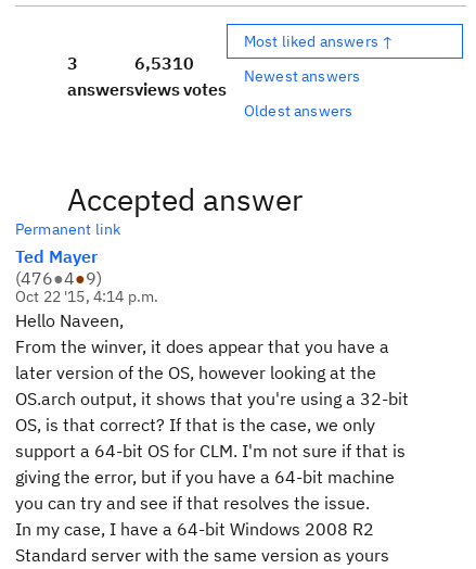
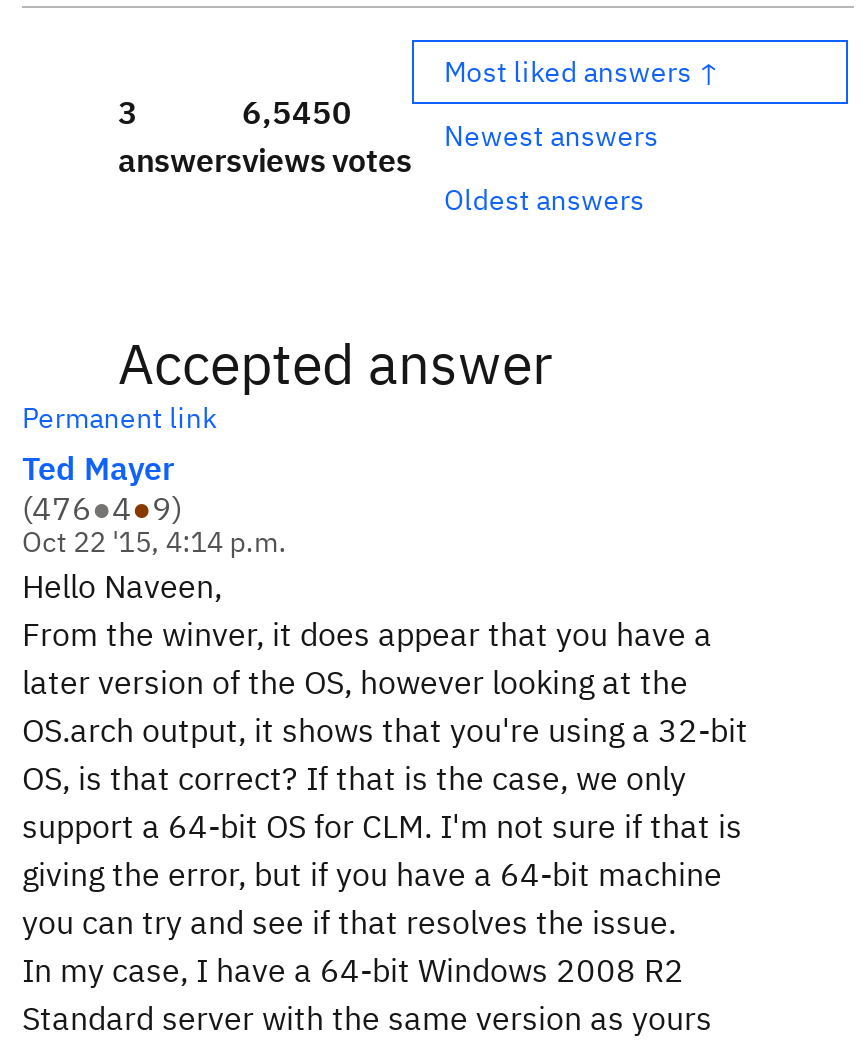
- 6,531 0
+ 6,545 0
